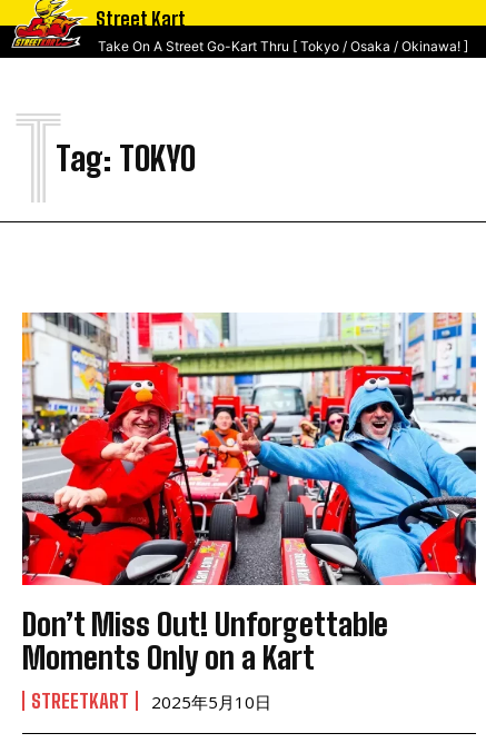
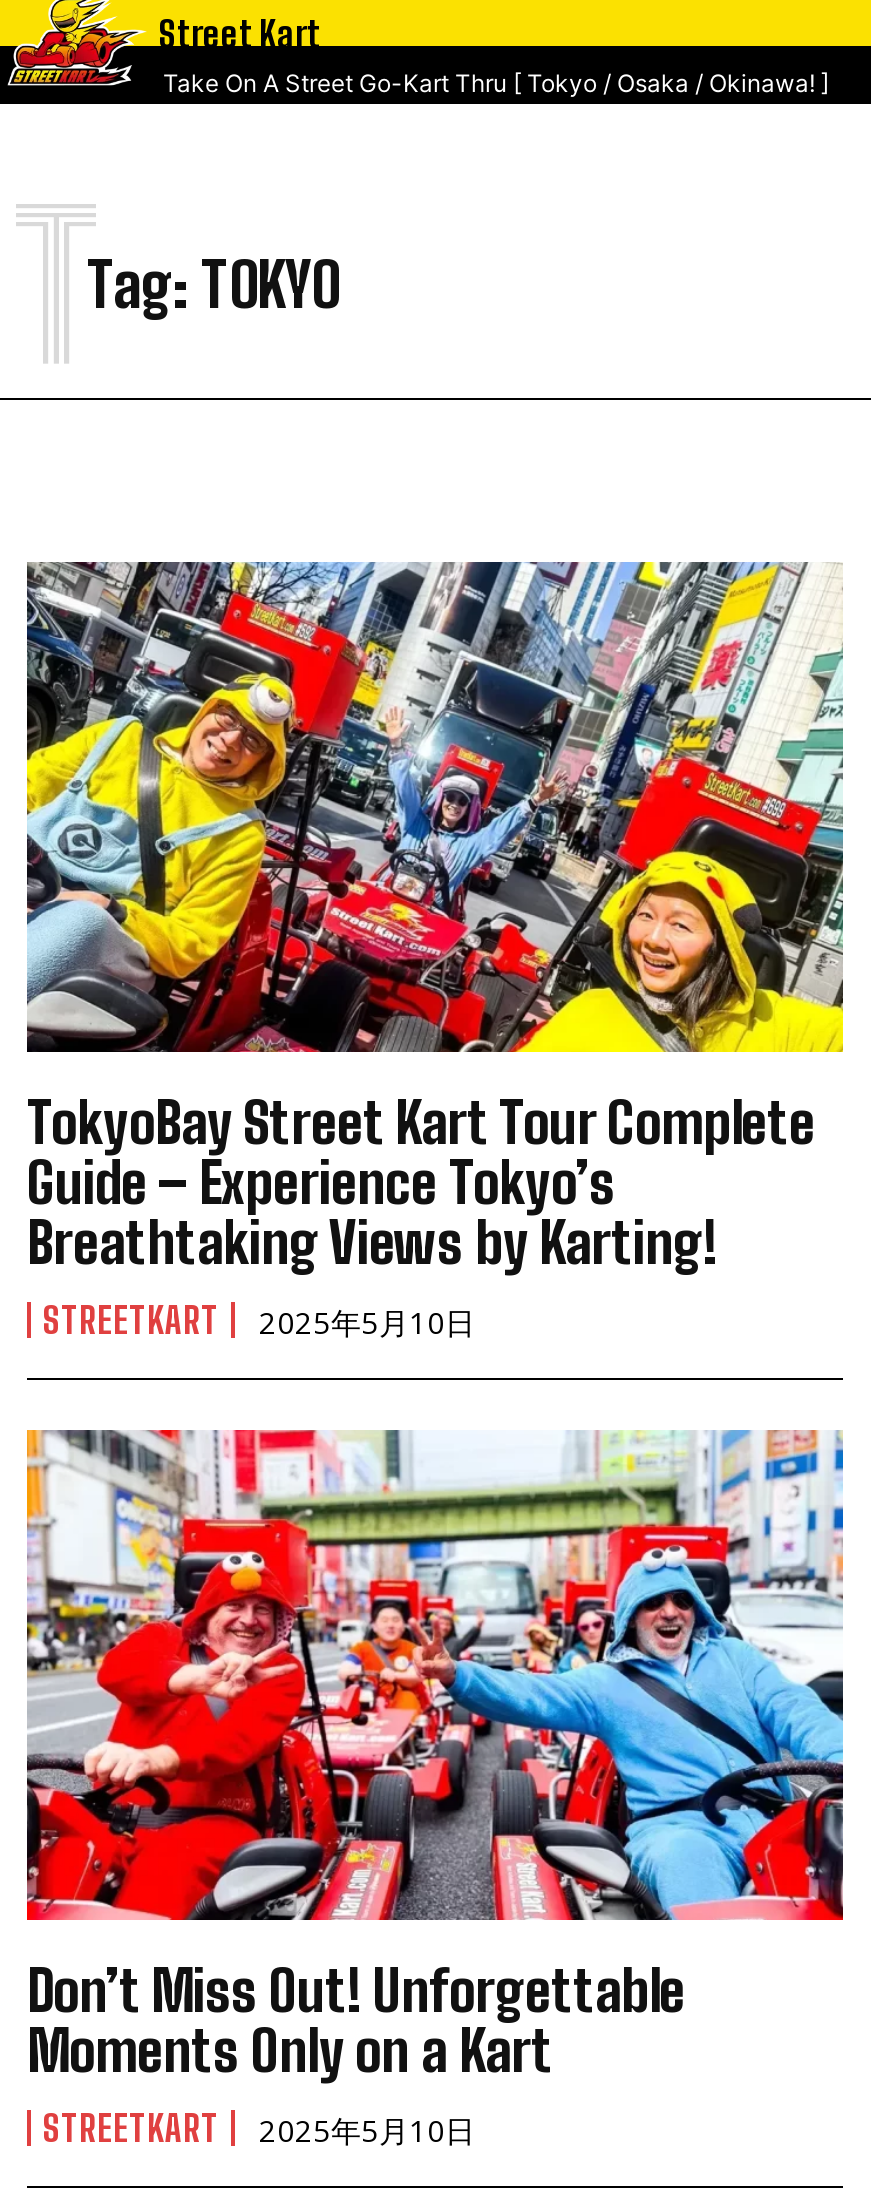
+ [image]
+ TokyoBay Street Kart Tour Complete
+ Guide – Experience Tokyo’s
+ Breathtaking Views by Karting!
+ STREETKART
+ 2025年5月10日
